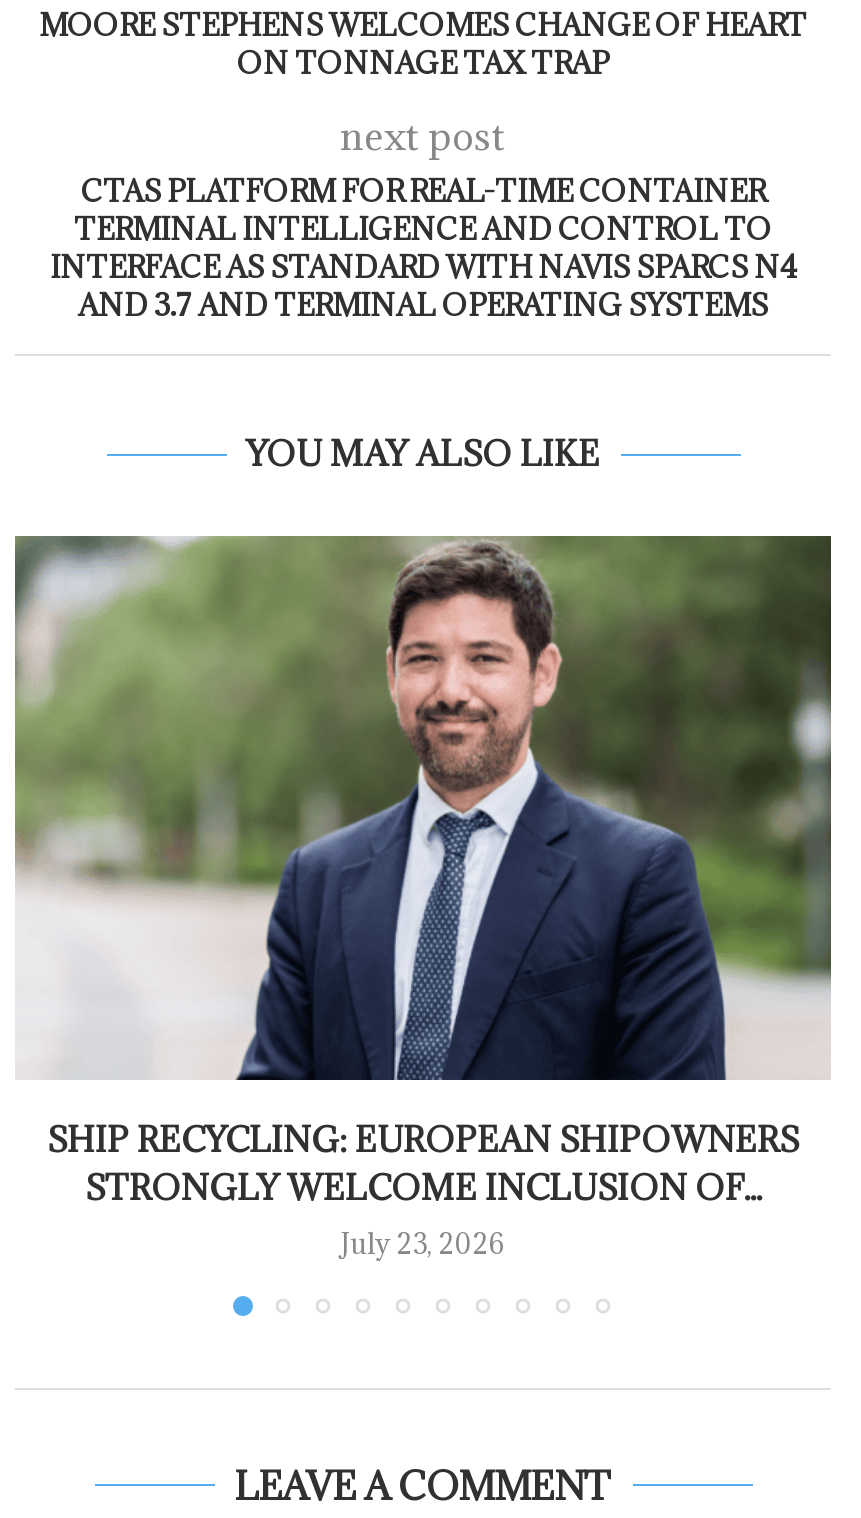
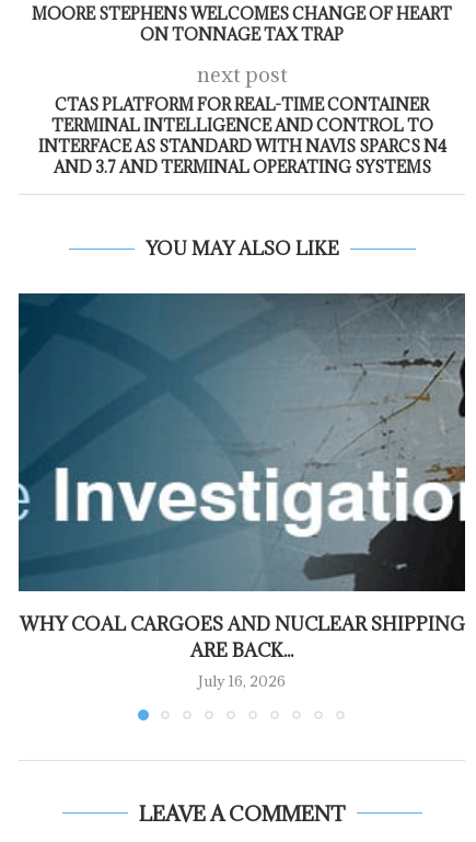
- [image]
- SHIP RECYCLING: EUROPEAN SHIPOWNERS
- STRONGLY WELCOME INCLUSION OF...
- July 23, 2026
+ [image]
+ WHY COAL CARGOES AND NUCLEAR SHIPPING
+ ARE BACK...
+ July 16, 2026
